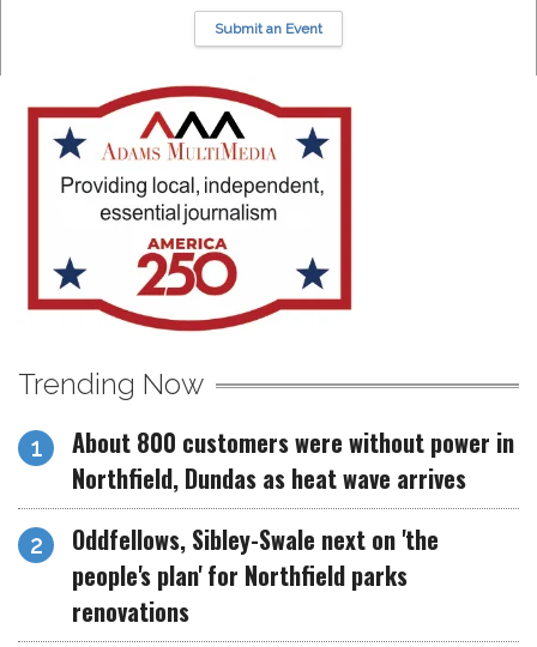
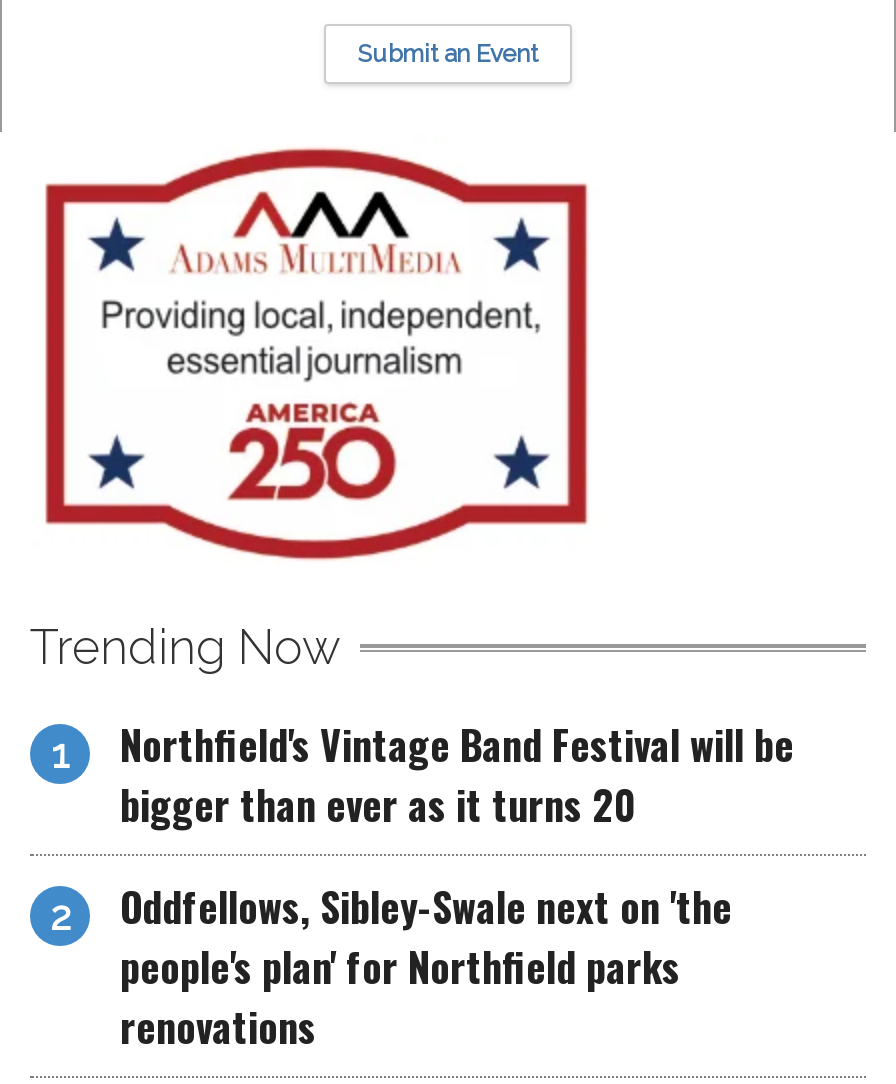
- About 800 customers were without power in
- Northfield, Dundas as heat wave arrives
+ Northfield's Vintage Band Festival will be
+ bigger than ever as it turns 20
